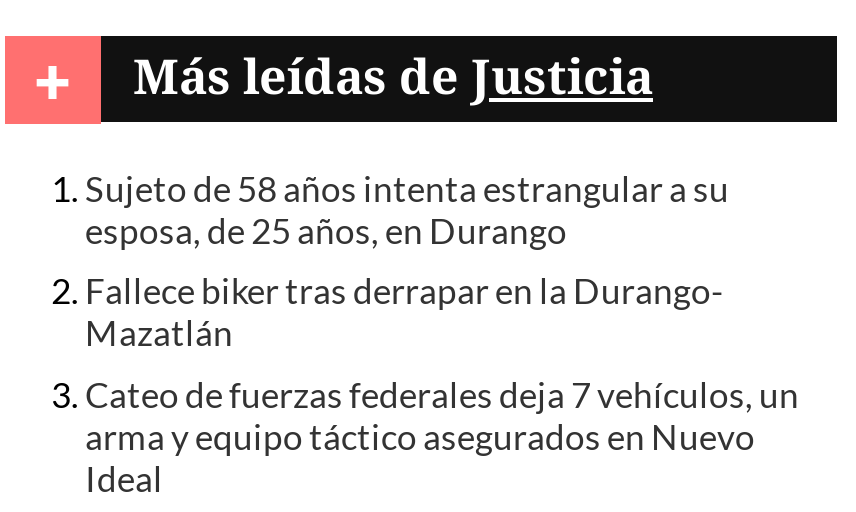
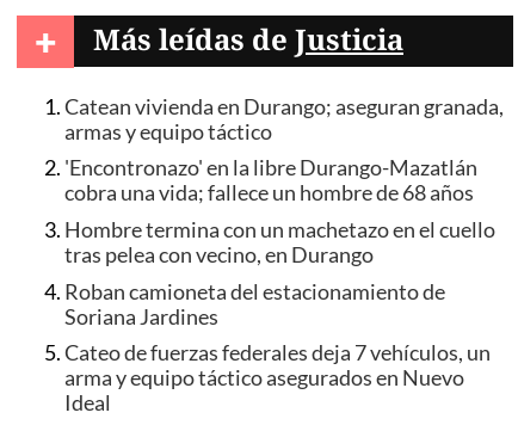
- Sujeto de 58 años intenta estrangular a su
- esposa, de 25 años, en Durango
- Fallece biker tras derrapar en la Durango-
- Mazatlán
+ Catean vivienda en Durango; aseguran granada,
+ armas y equipo táctico
+ 'Encontronazo' en la libre Durango-Mazatlán
+ cobra una vida; fallece un hombre de 68 años
+ Hombre termina con un machetazo en el cuello
+ tras pelea con vecino, en Durango
+ Roban camioneta del estacionamiento de
+ Soriana Jardines
